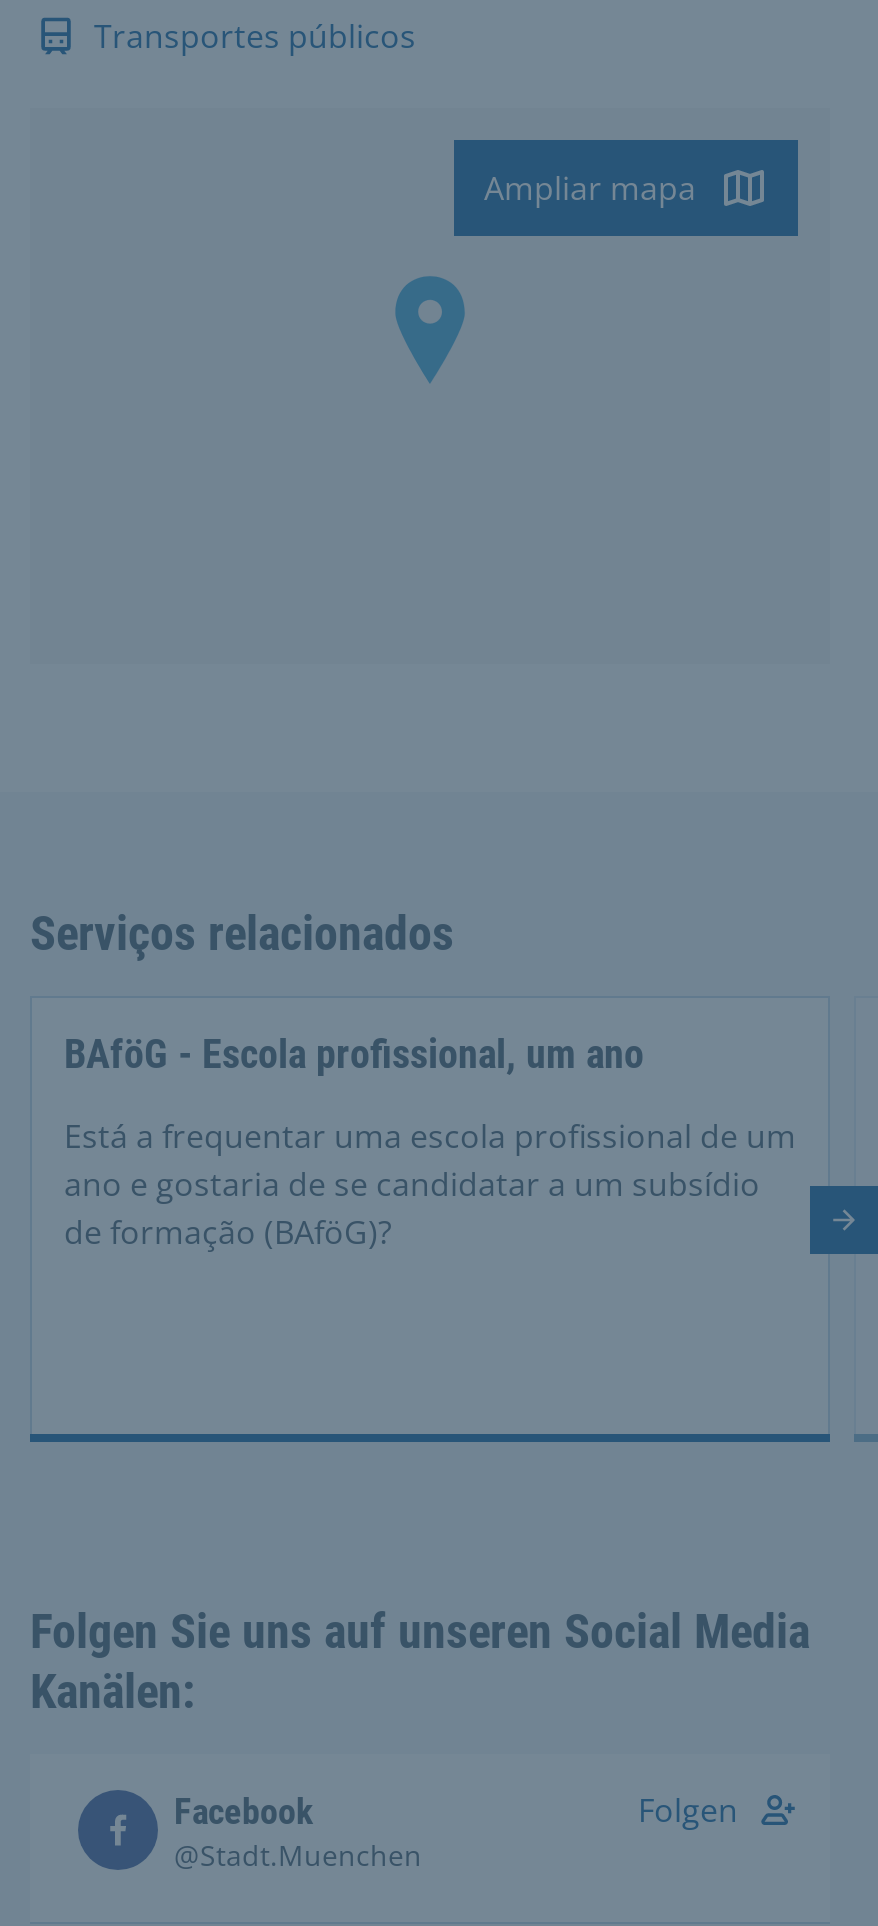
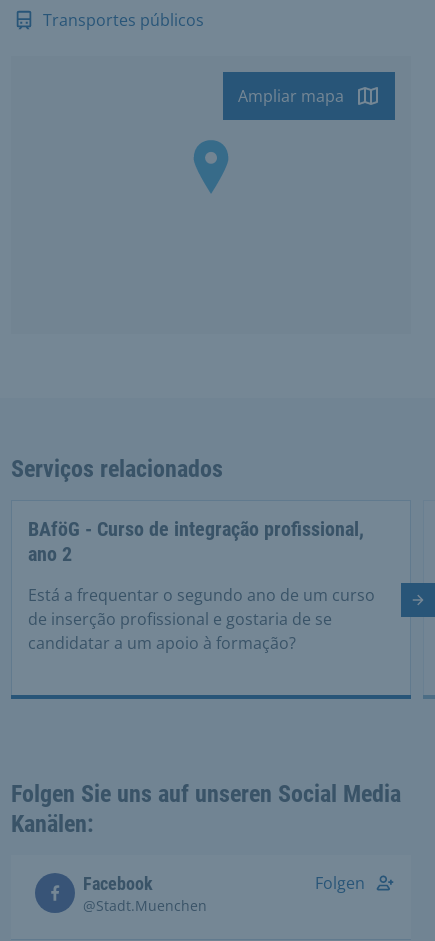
- BAföG - Escola profissional, um ano
+ BAföG - Curso de integração profissional,
+ ano 2

- Está a frequentar uma escola profissional de um
- ano e gostaria de se candidatar a um subsídio
- de formação (BAföG)?
+ Está a frequentar o segundo ano de um curso
+ de inserção profissional e gostaria de se
+ candidatar a um apoio à formação?
